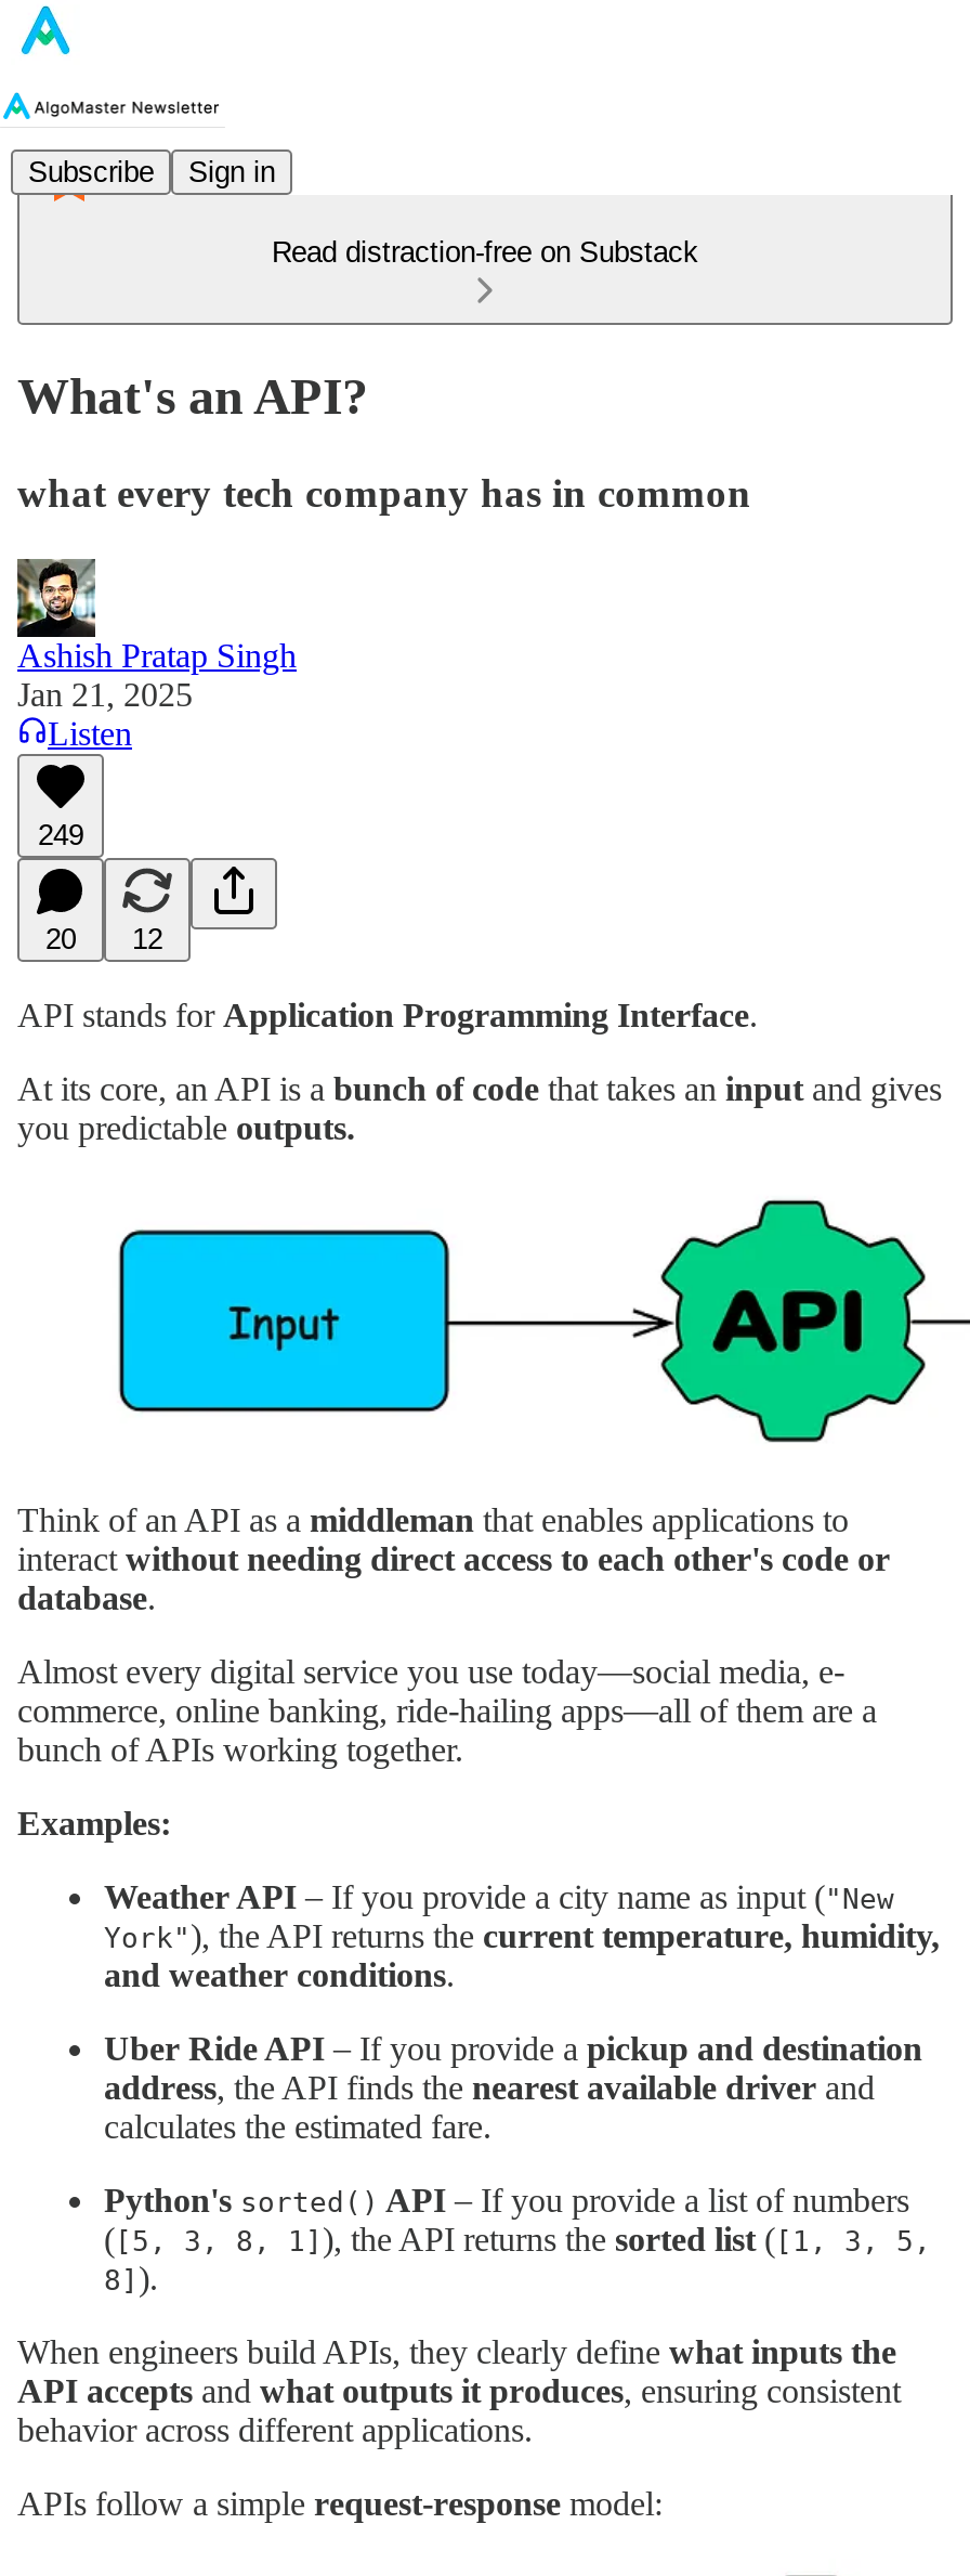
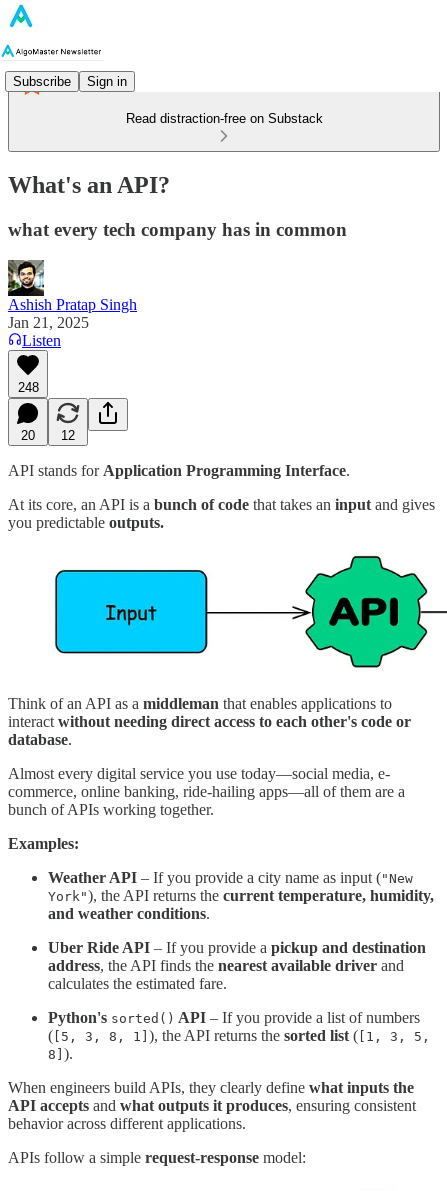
- 249
+ 248
